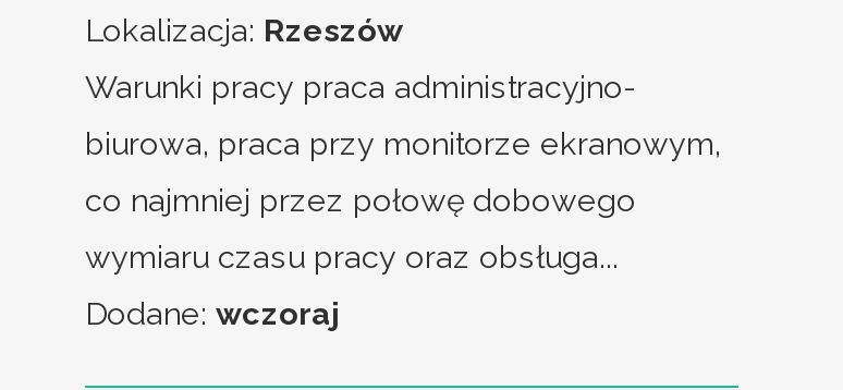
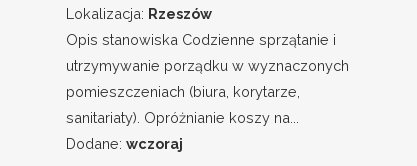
- Warunki pracy praca administracyjno-
+ Opis stanowiska Codzienne sprzątanie i

- biurowa, praca przy monitorze ekranowym,
+ utrzymywanie porządku w wyznaczonych

- co najmniej przez połowę dobowego
+ pomieszczeniach (biura, korytarze,

- wymiaru czasu pracy oraz obsługa...
+ sanitariaty). Opróżnianie koszy na...
